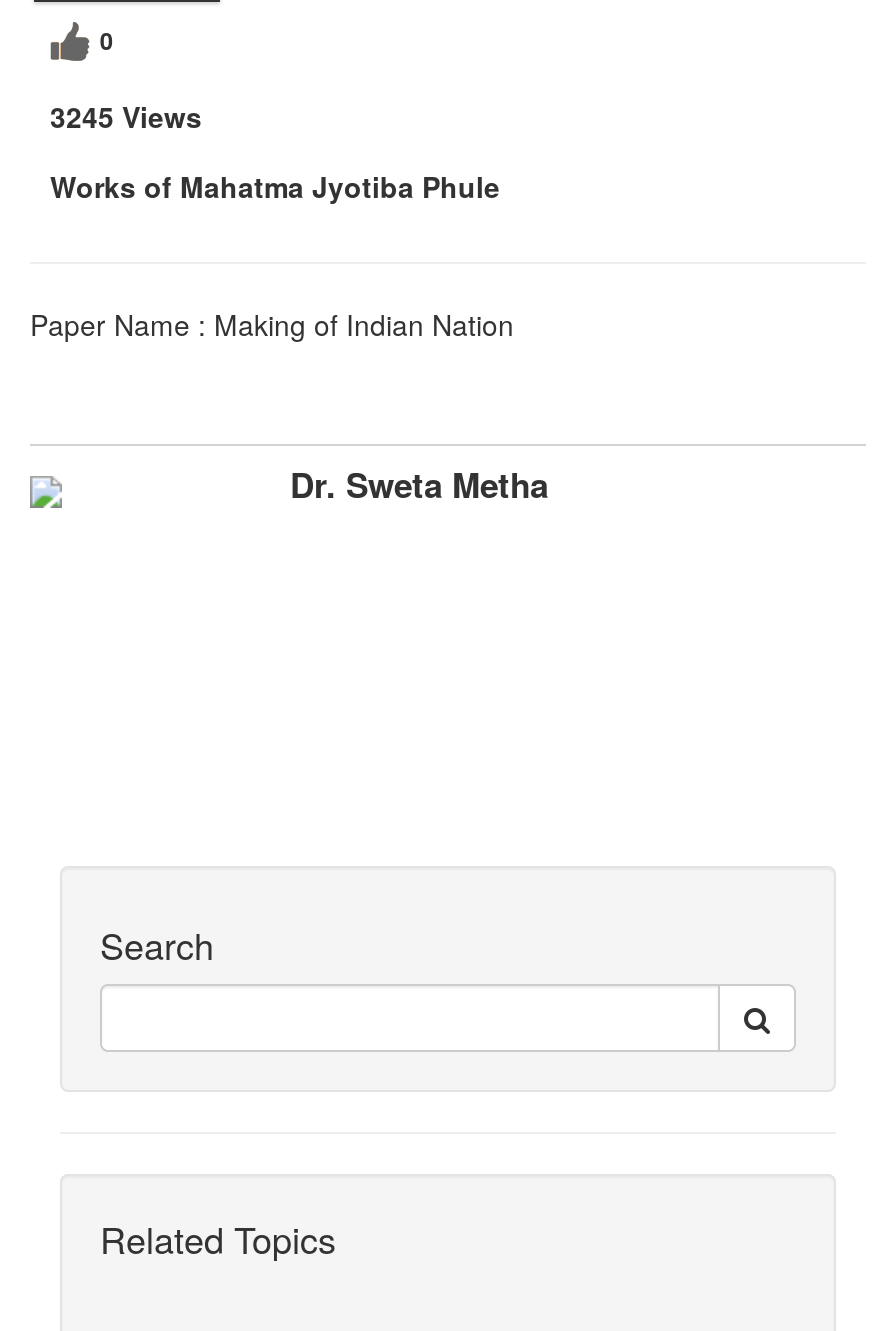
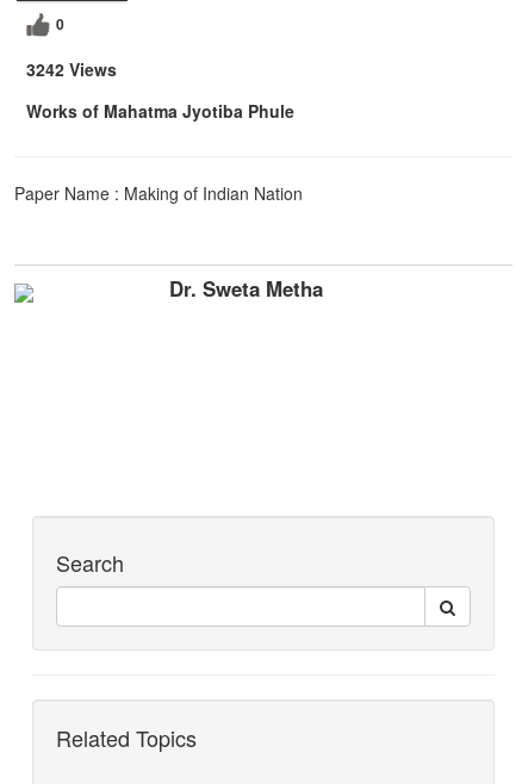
- 3245 Views
+ 3242 Views
